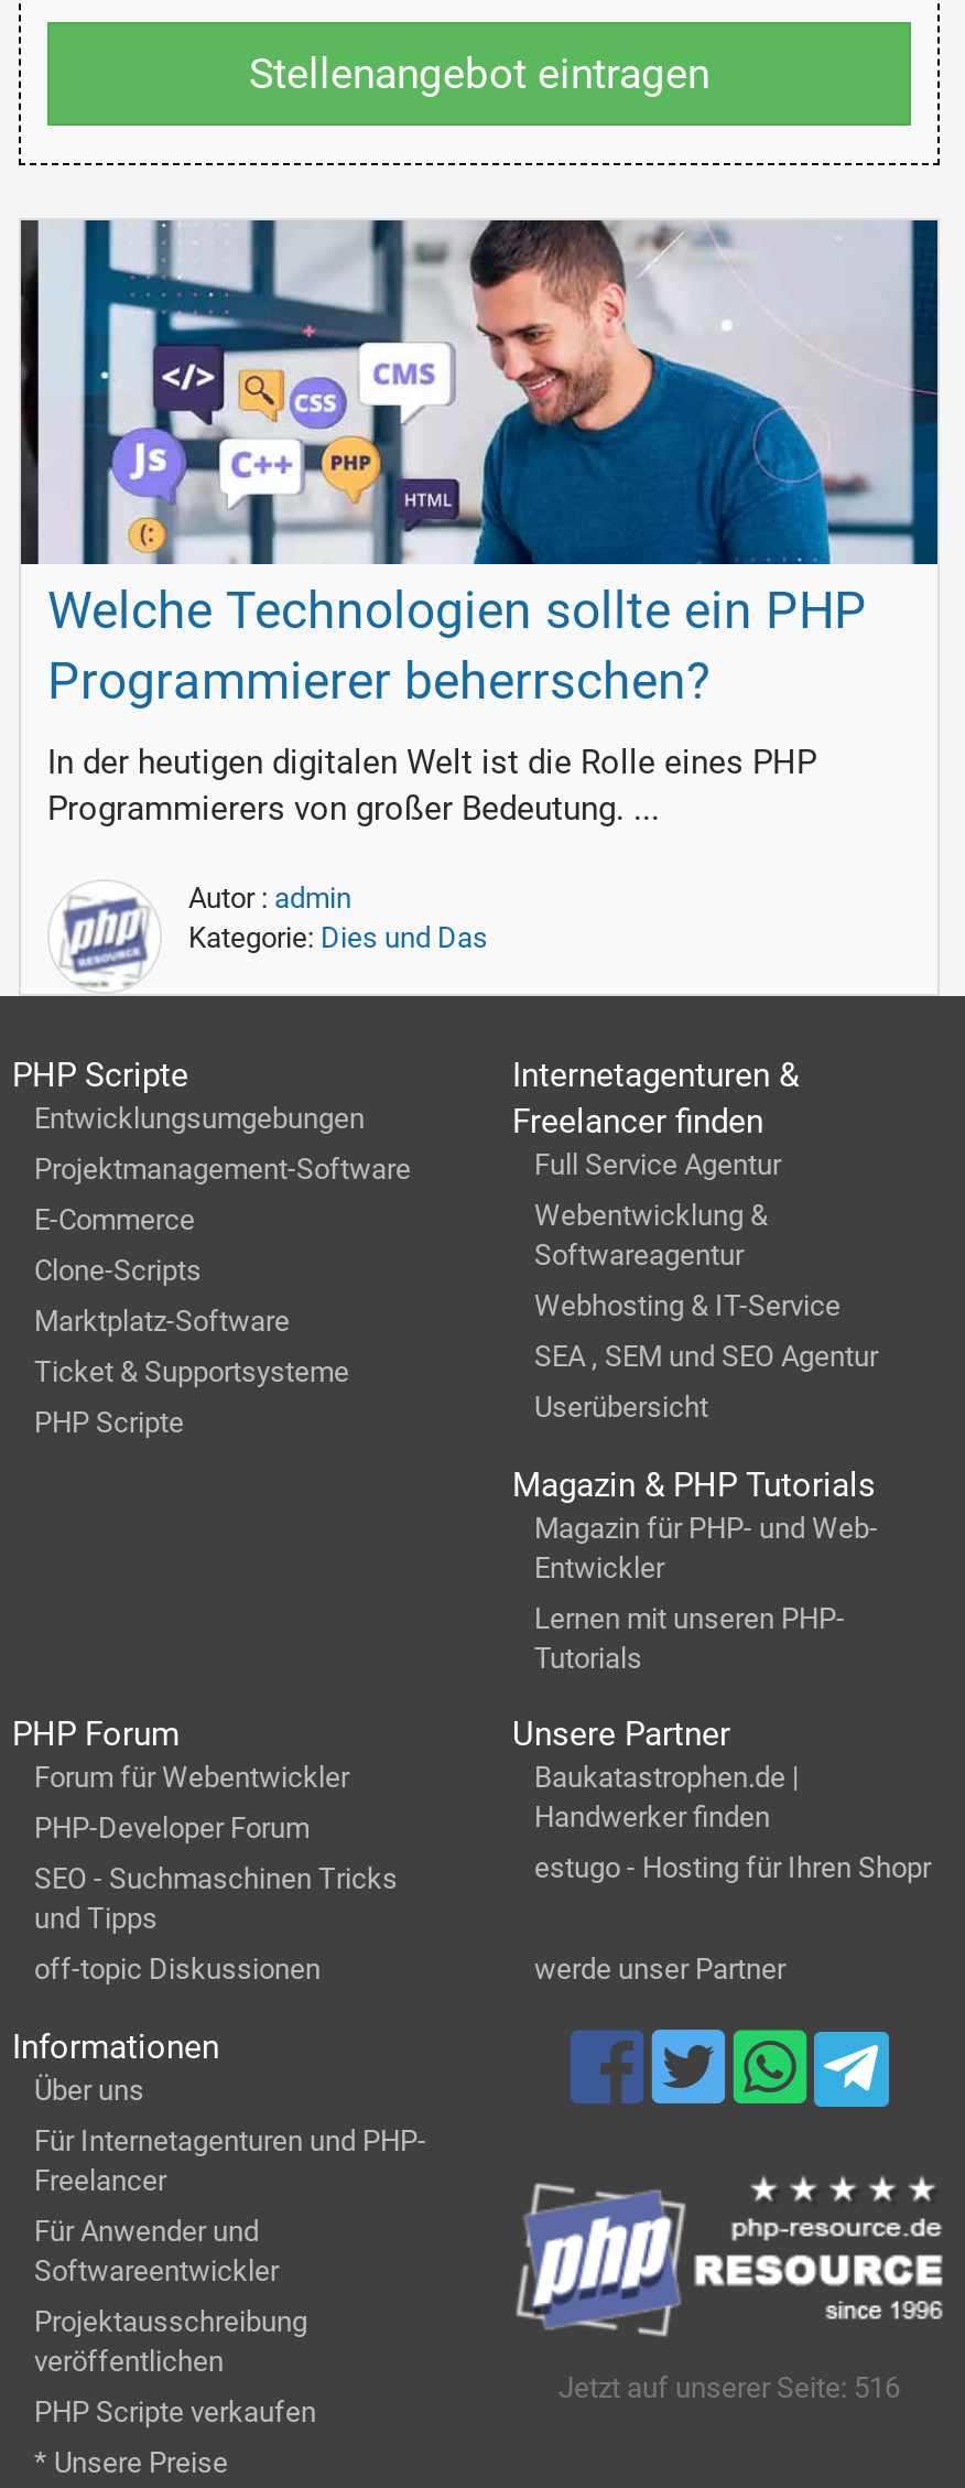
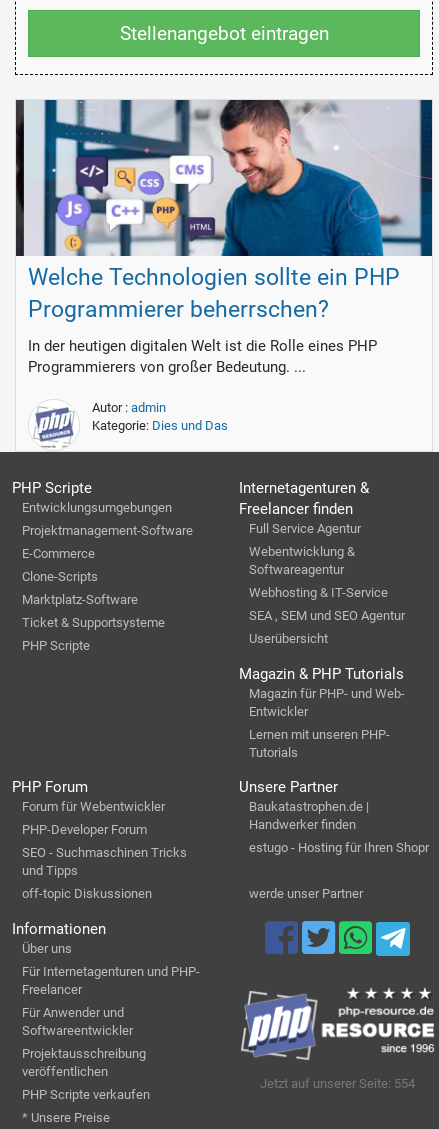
- Jetzt auf unserer Seite: 516
+ Jetzt auf unserer Seite: 554
